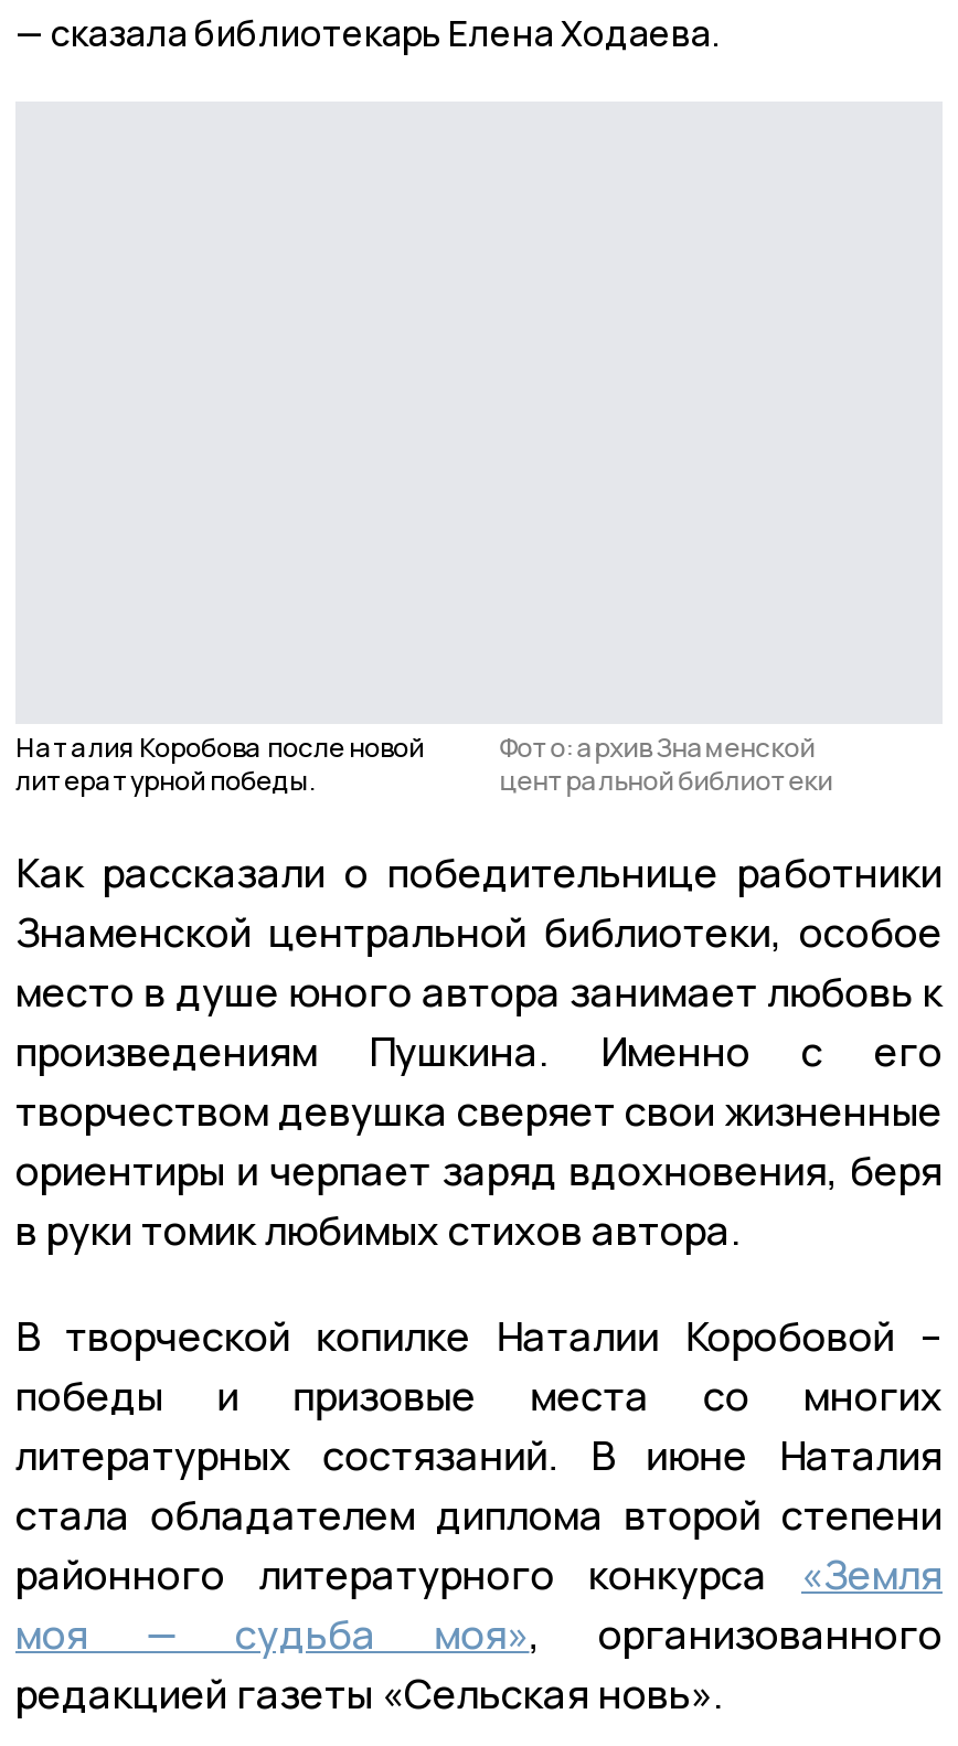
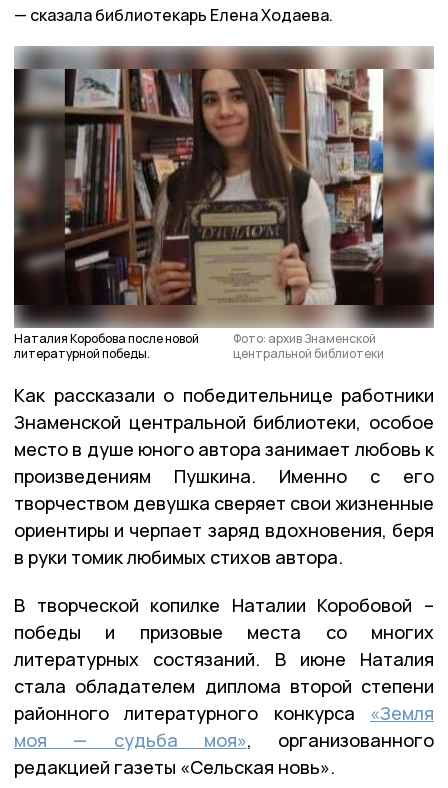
+ [image]
